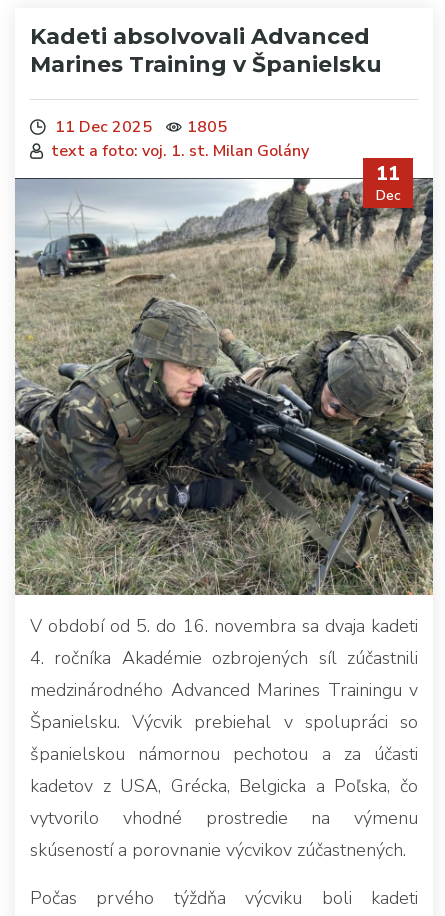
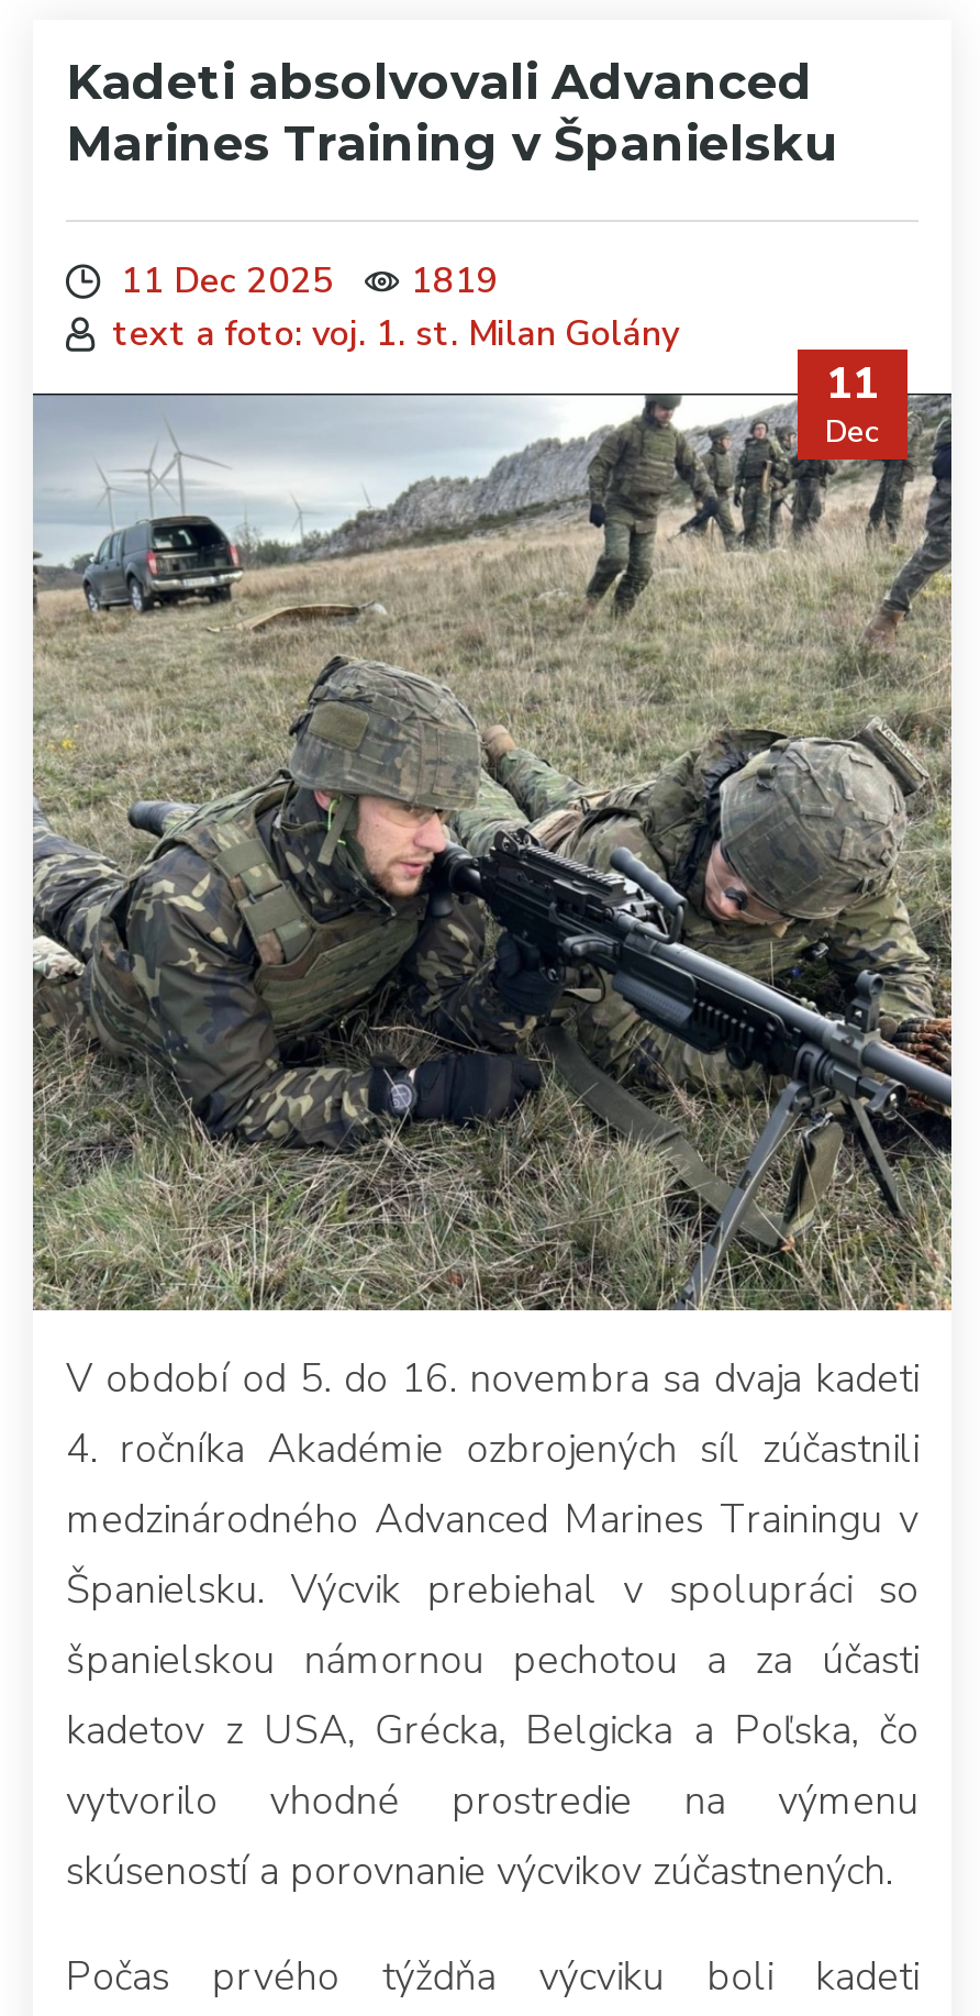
- 11 Dec 2025 1805
+ 11 Dec 2025 1819
